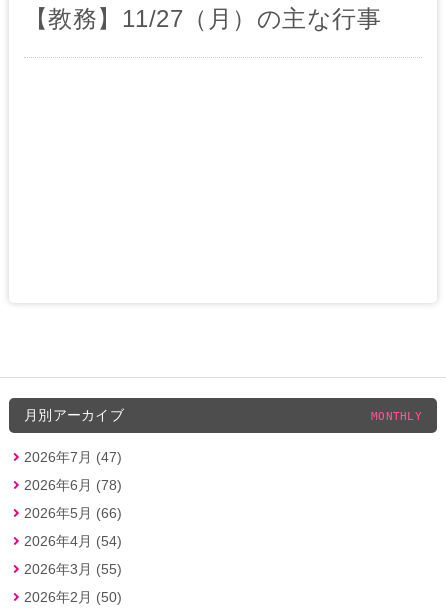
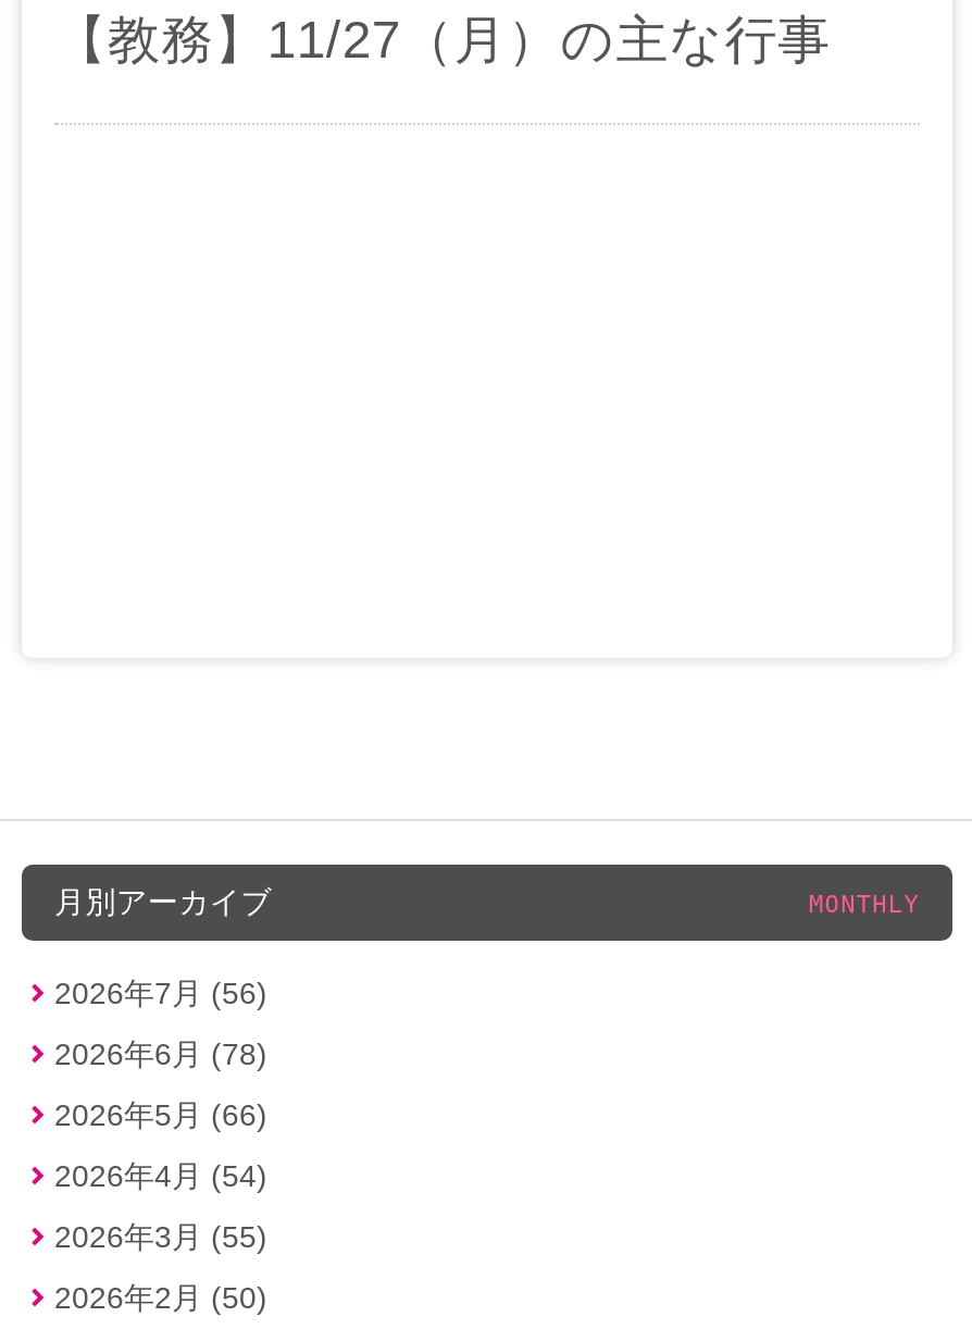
- 2026年7月 (47)
+ 2026年7月 (56)
